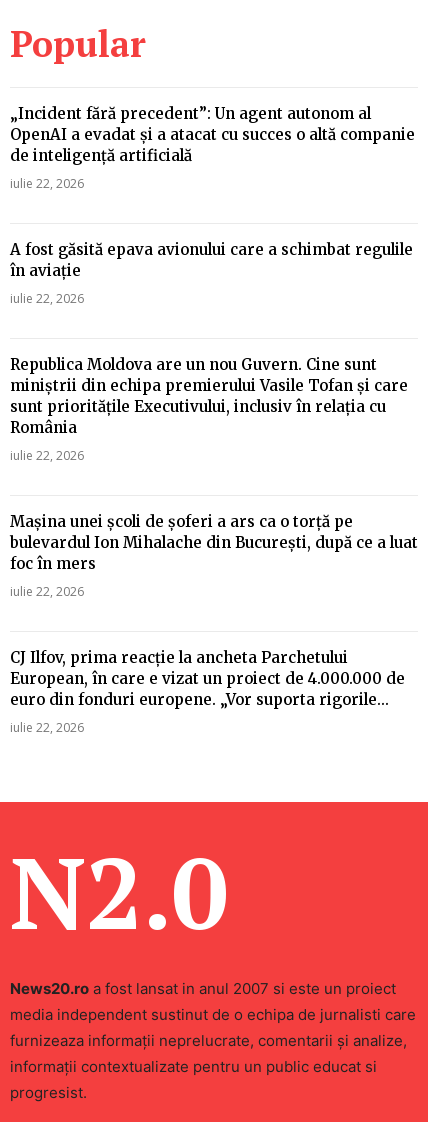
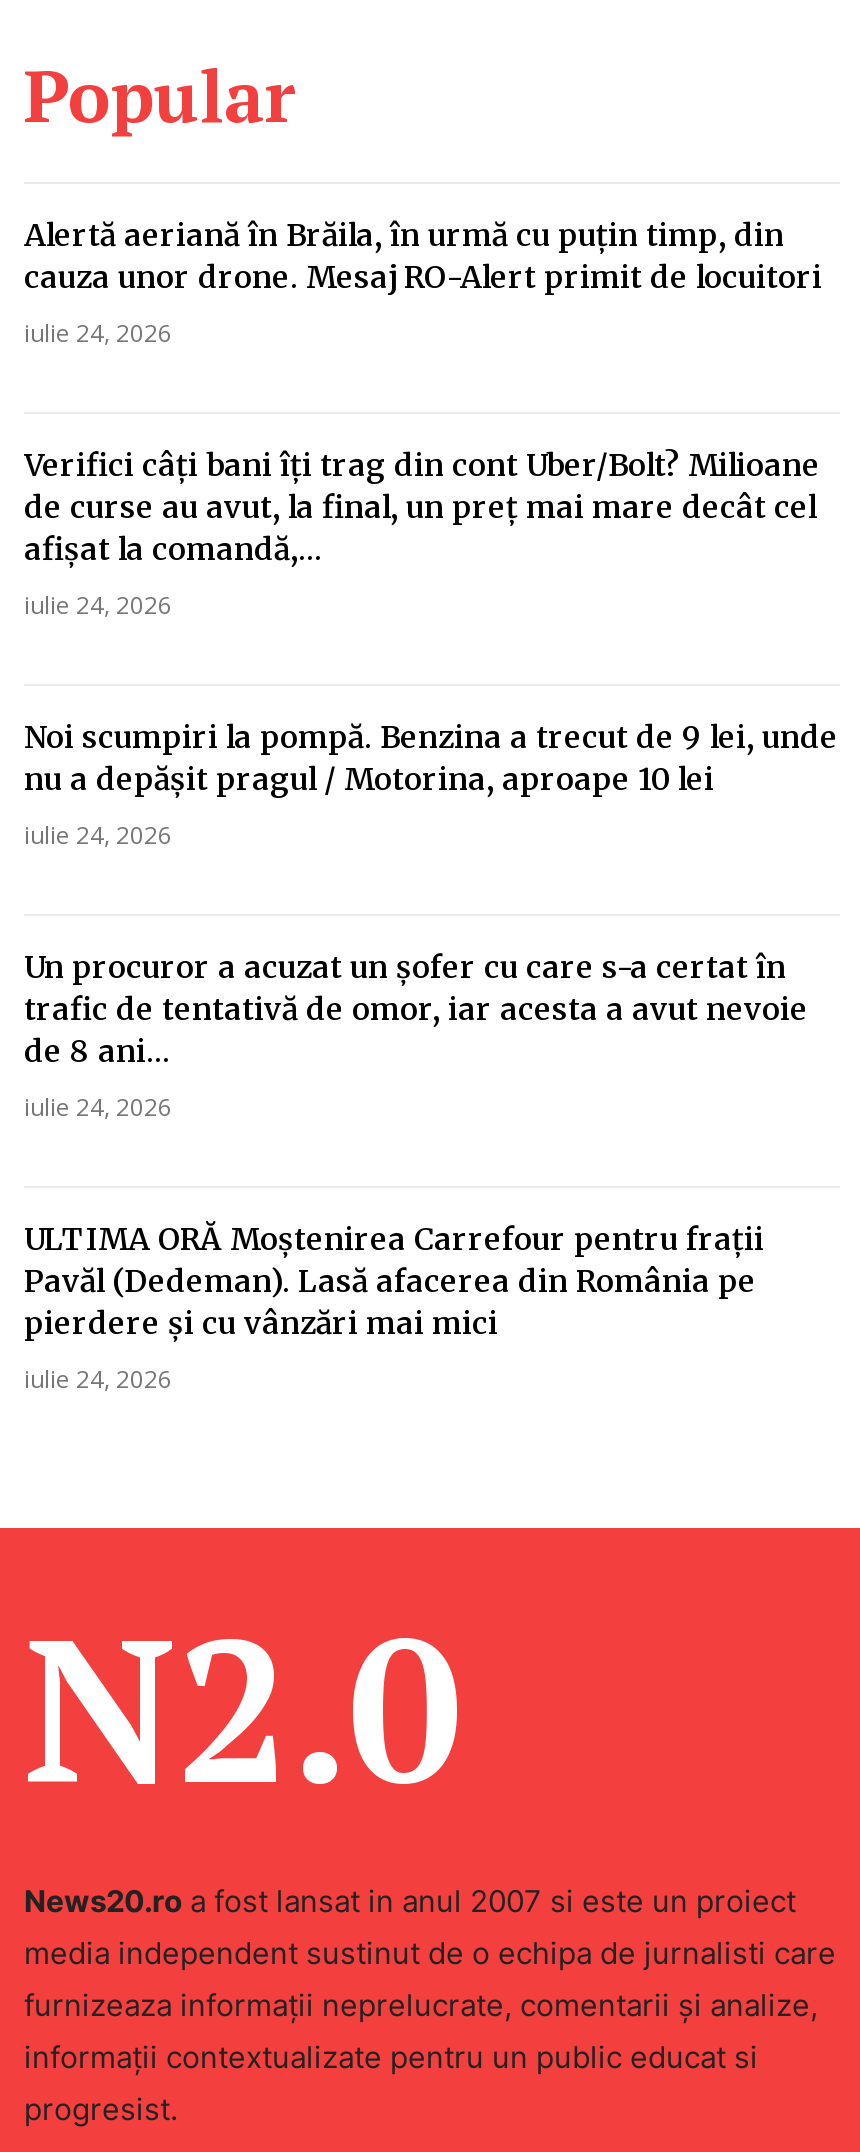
- „Incident fără precedent”: Un agent autonom al
- OpenAI a evadat și a atacat cu succes o altă companie
- de inteligență artificială
+ Alertă aeriană în Brăila, în urmă cu puțin timp, din
+ cauza unor drone. Mesaj RO-Alert primit de locuitori

- iulie 22, 2026
+ iulie 24, 2026

- A fost găsită epava avionului care a schimbat regulile
- în aviație
+ Verifici câți bani îți trag din cont Uber/Bolt? Milioane
+ de curse au avut, la final, un preț mai mare decât cel
+ afișat la comandă,...

- iulie 22, 2026
+ iulie 24, 2026

- Republica Moldova are un nou Guvern. Cine sunt
- miniștrii din echipa premierului Vasile Tofan și care
- sunt prioritățile Executivului, inclusiv în relația cu
- România
+ Noi scumpiri la pompă. Benzina a trecut de 9 lei, unde
+ nu a depășit pragul / Motorina, aproape 10 lei

- iulie 22, 2026
+ iulie 24, 2026

- Mașina unei școli de șoferi a ars ca o torță pe
- bulevardul Ion Mihalache din București, după ce a luat
- foc în mers
+ Un procuror a acuzat un șofer cu care s-a certat în
+ trafic de tentativă de omor, iar acesta a avut nevoie
+ de 8 ani...

- iulie 22, 2026
+ iulie 24, 2026

- CJ Ilfov, prima reacție la ancheta Parchetului
- European, în care e vizat un proiect de 4.000.000 de
- euro din fonduri europene. „Vor suporta rigorile...
+ ULTIMA ORĂ Moștenirea Carrefour pentru frații
+ Pavăl (Dedeman). Lasă afacerea din România pe
+ pierdere și cu vânzări mai mici

- iulie 22, 2026
+ iulie 24, 2026
